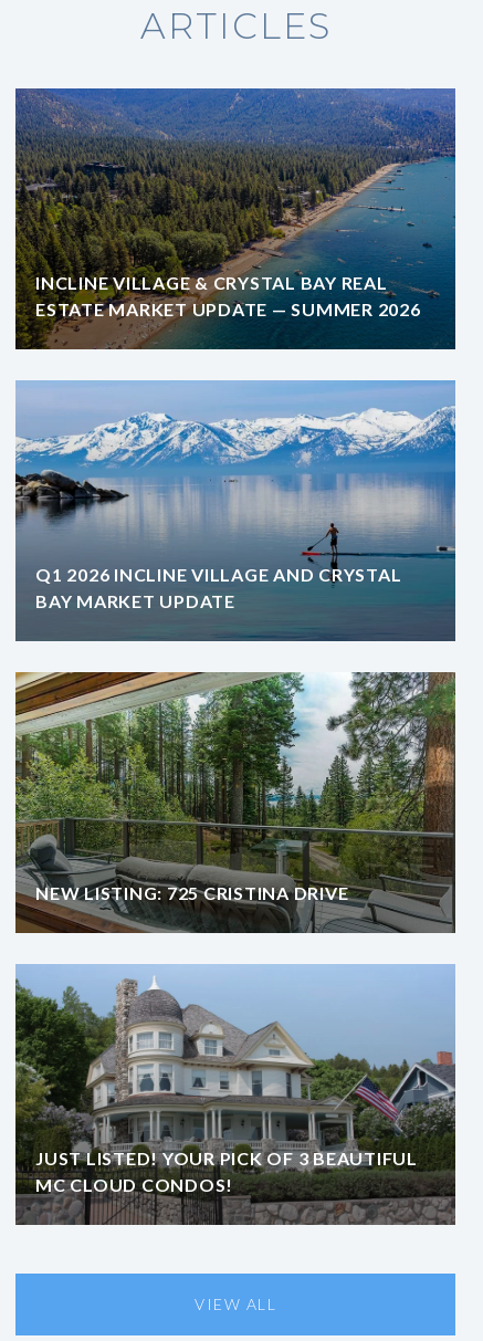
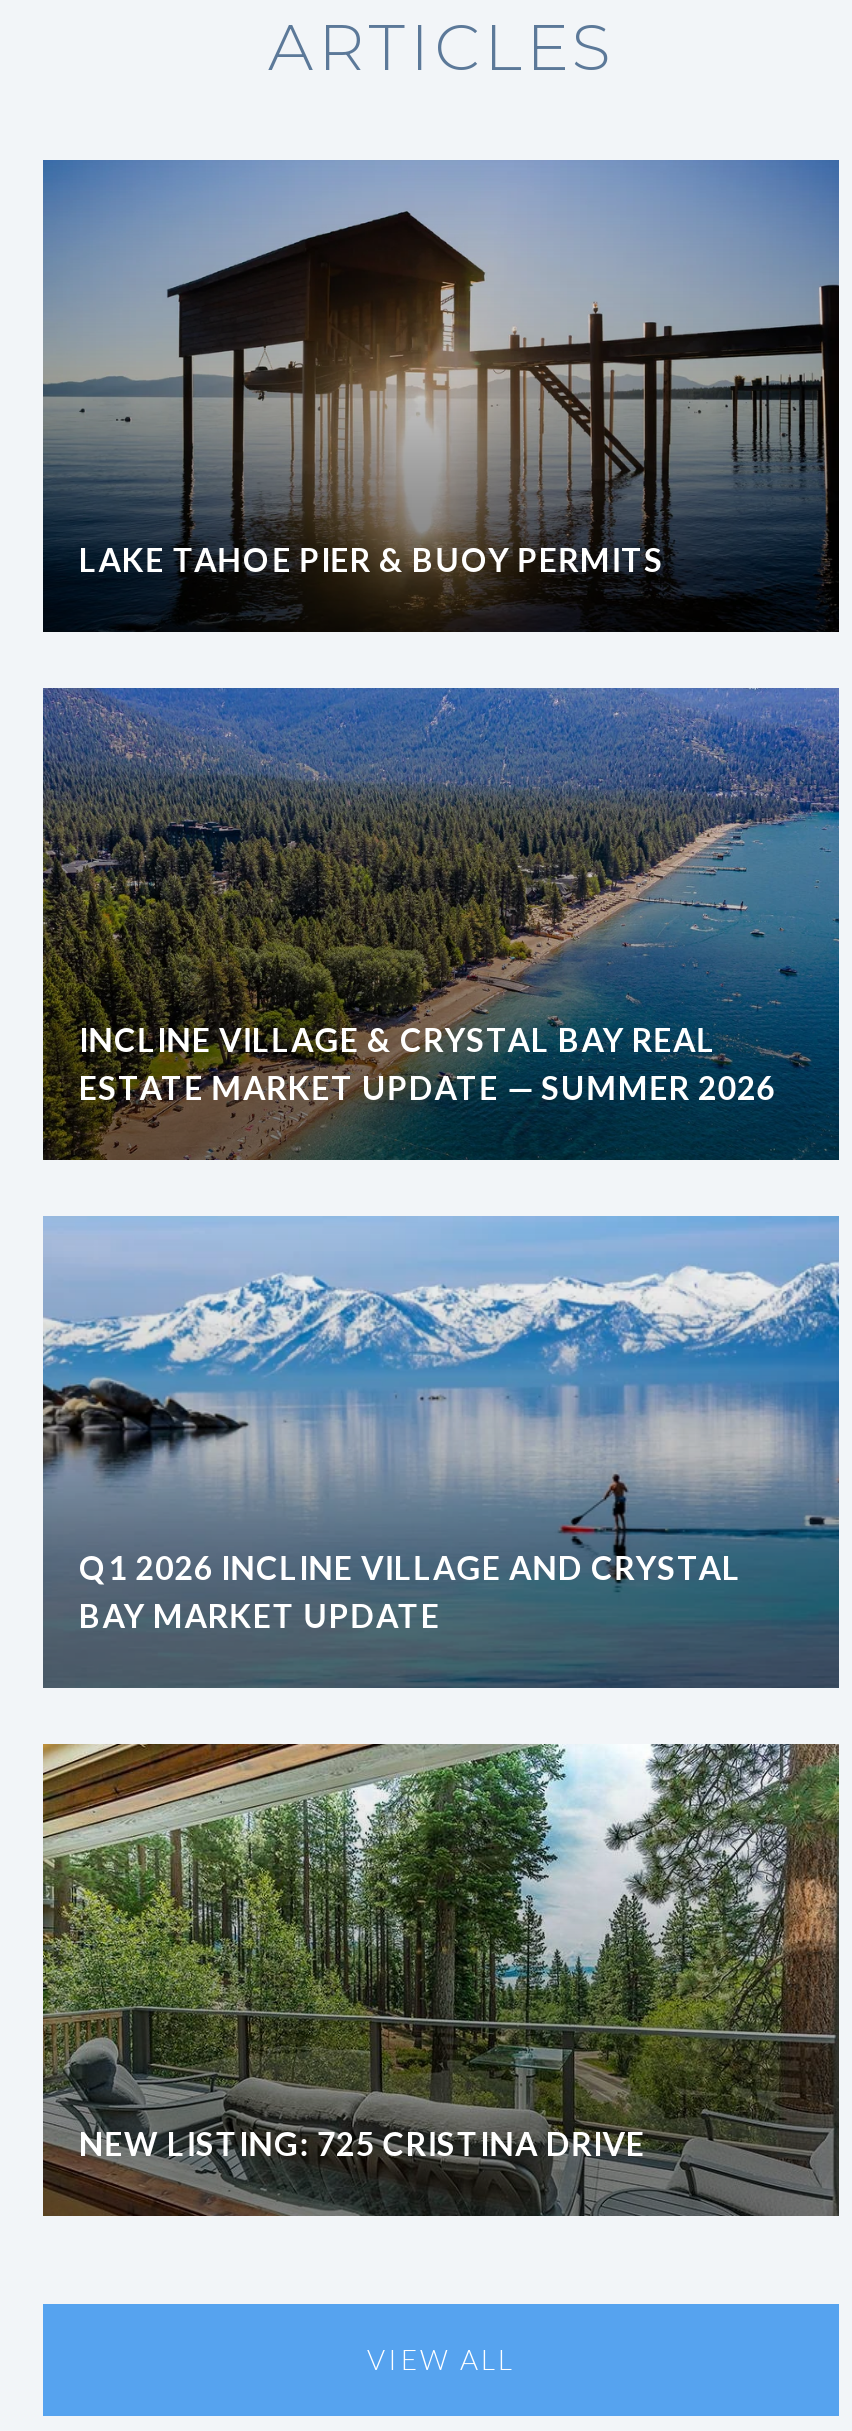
+ [image]
+ LAKE TAHOE PIER & BUOY PERMITS

moved down: [image] | INCLINE VILLAGE & CRYSTAL BAY REAL | ESTATE MARKET UPDATE — SUMMER 2026 | Q1 2026 INCLINE VILLAGE AND CRYSTAL | BAY MARKET UPDATE | NEW LISTING: 725 CRISTINA DRIVE

- [image]
- JUST LISTED! YOUR PICK OF 3 BEAUTIFUL
- MC CLOUD CONDOS!
